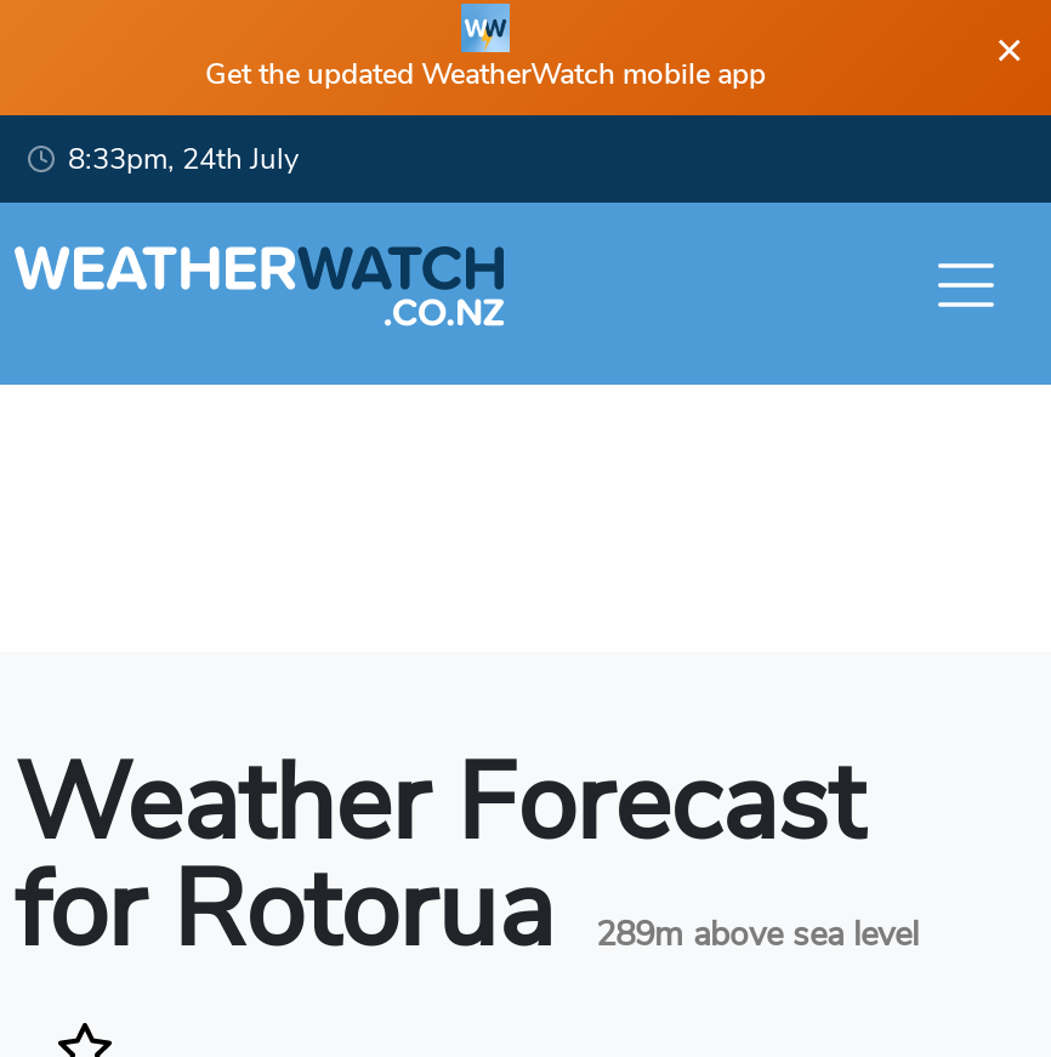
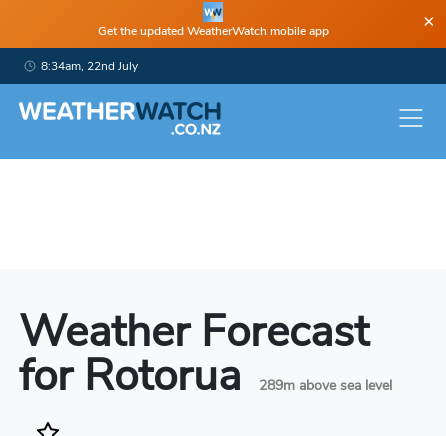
- 8:33pm, 24th July
+ 8:34am, 22nd July
